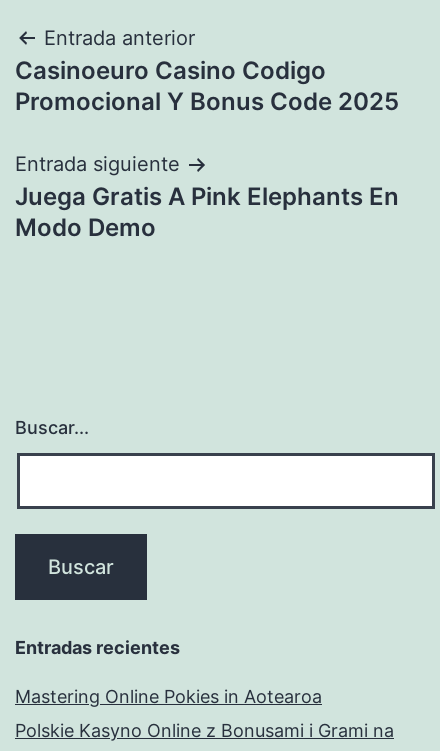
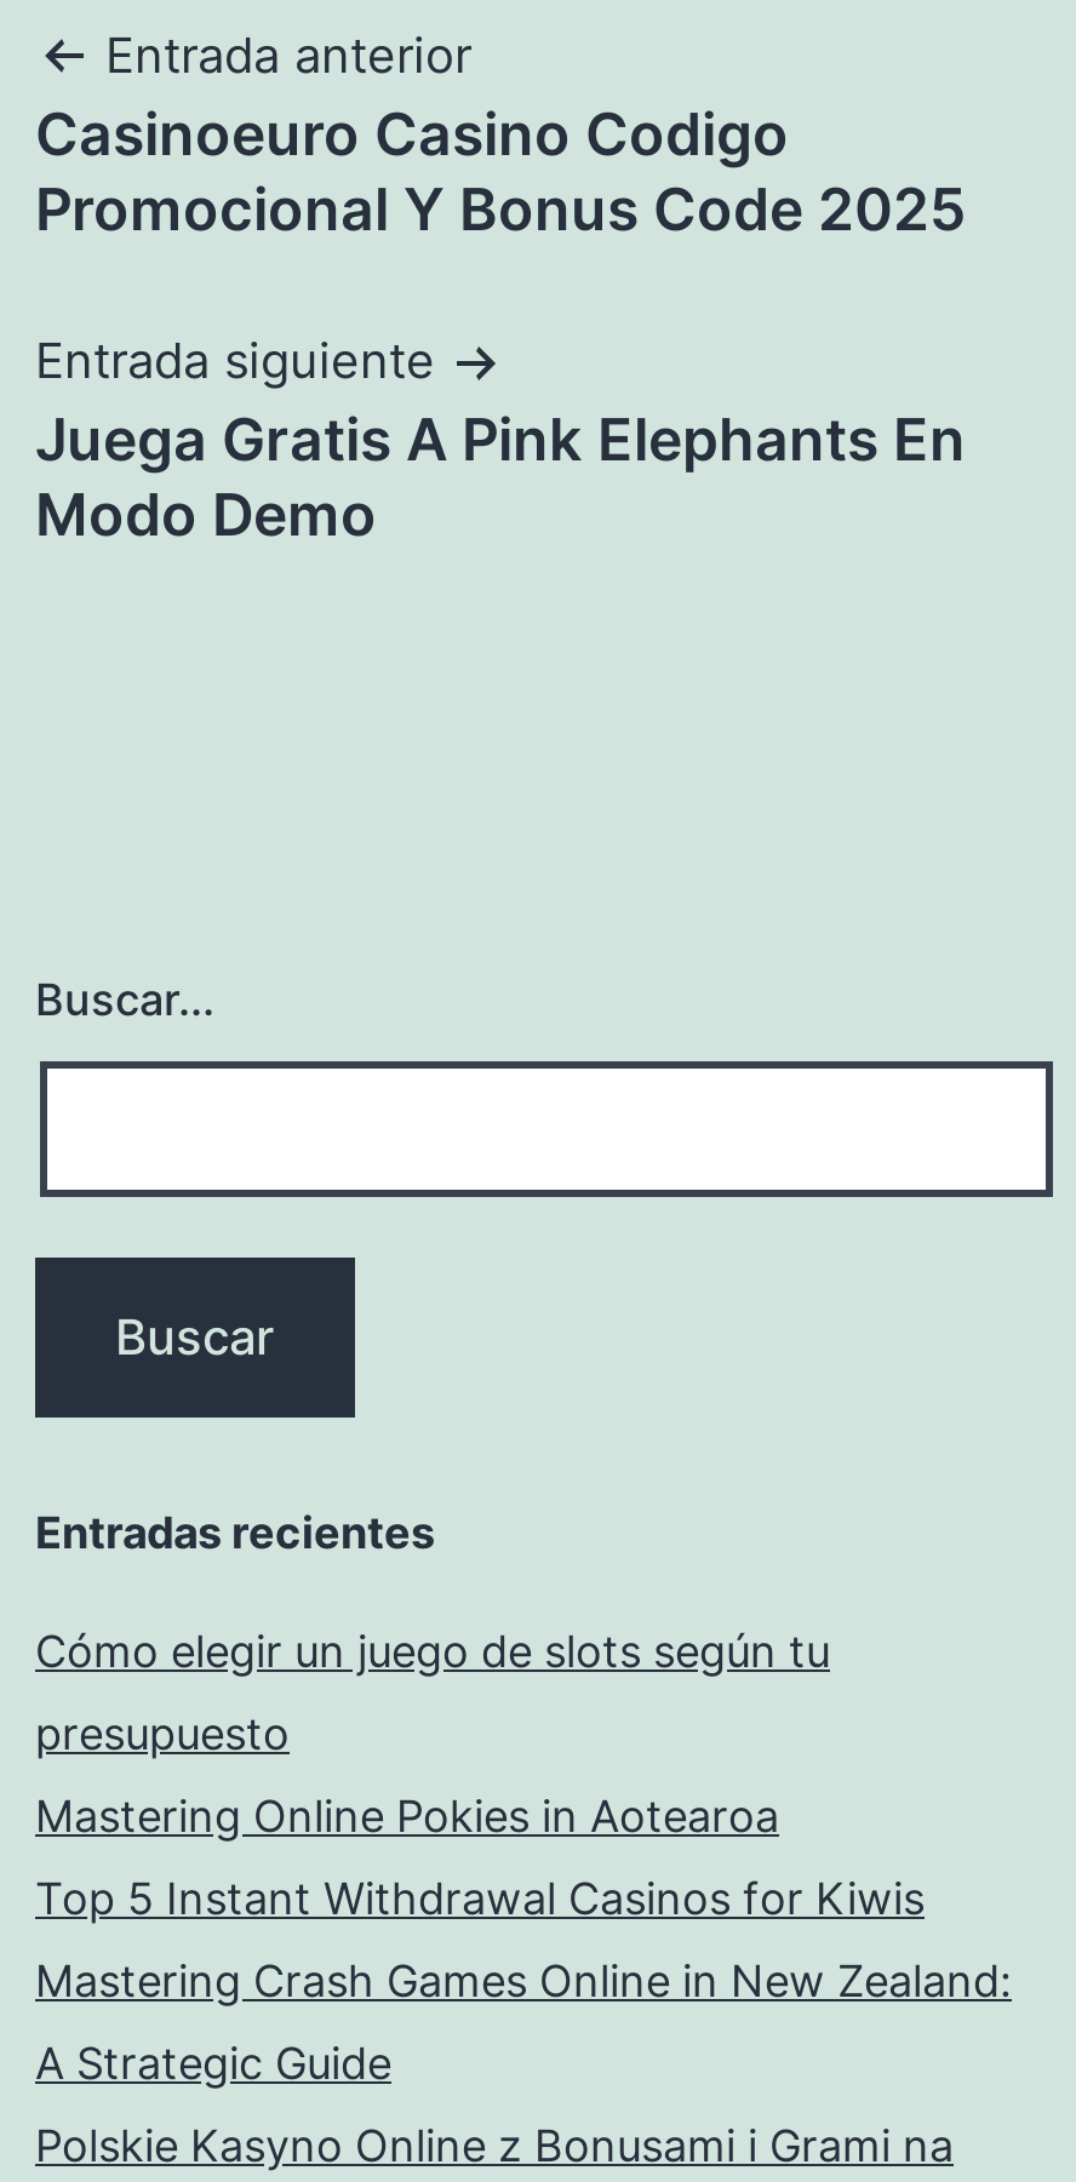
+ Cómo elegir un juego de slots según tu
+ presupuesto

+ Top 5 Instant Withdrawal Casinos for Kiwis
+ Mastering Crash Games Online in New Zealand:
+ A Strategic Guide
